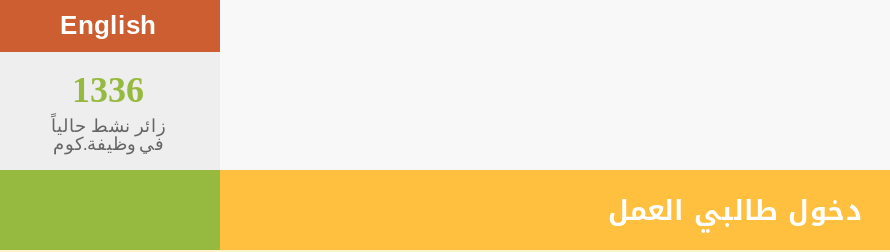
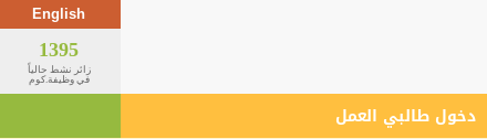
- 1336
+ 1395
